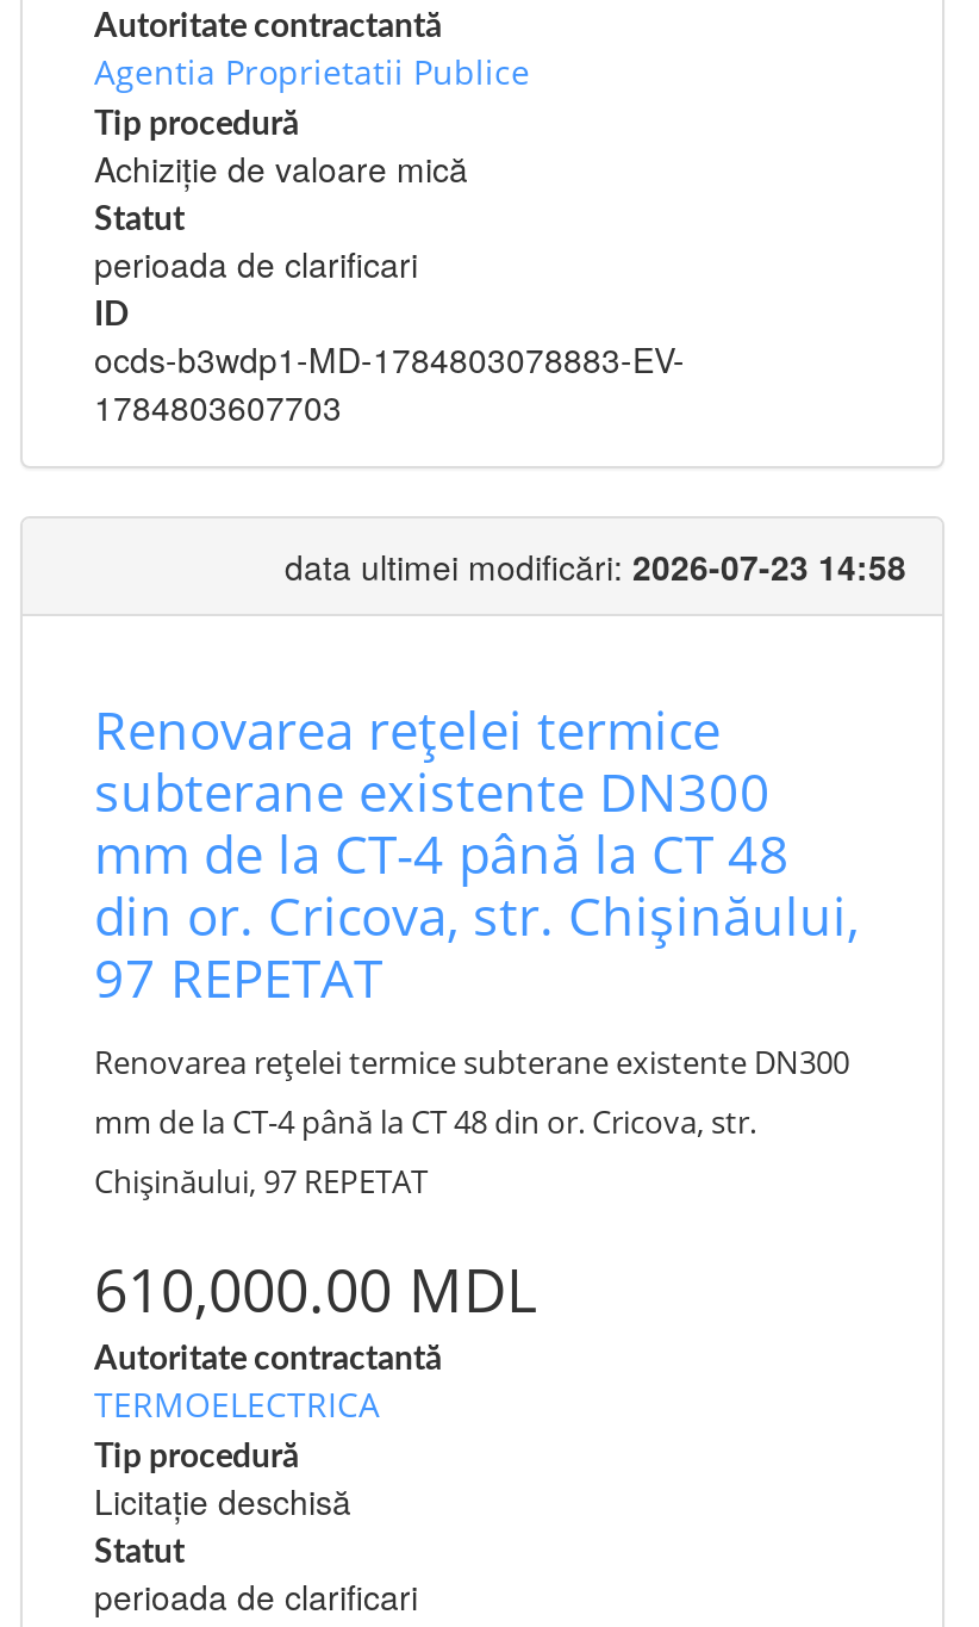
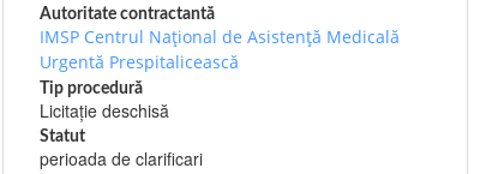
- Agentia Proprietatii Publice
- Tip procedură
- Achiziție de valoare mică
- Statut
- perioada de clarificari
- ID
- ocds-b3wdp1-MD-1784803078883-EV-
- 1784803607703
- data ultimei modificări: 2026-07-23 14:58
- Renovarea rețelei termice
- subterane existente DN300
- mm de la CT-4 până la CT 48
- din or. Cricova, str. Chișinăului,
- 97 REPETAT
- Renovarea rețelei termice subterane existente DN300
- mm de la CT-4 până la CT 48 din or. Cricova, str.
- Chișinăului, 97 REPETAT
- 610,000.00 MDL
- Autoritate contractantă
- TERMOELECTRICA
+ IMSP Centrul Național de Asistență Medicală
+ Urgentă Prespitalicească
